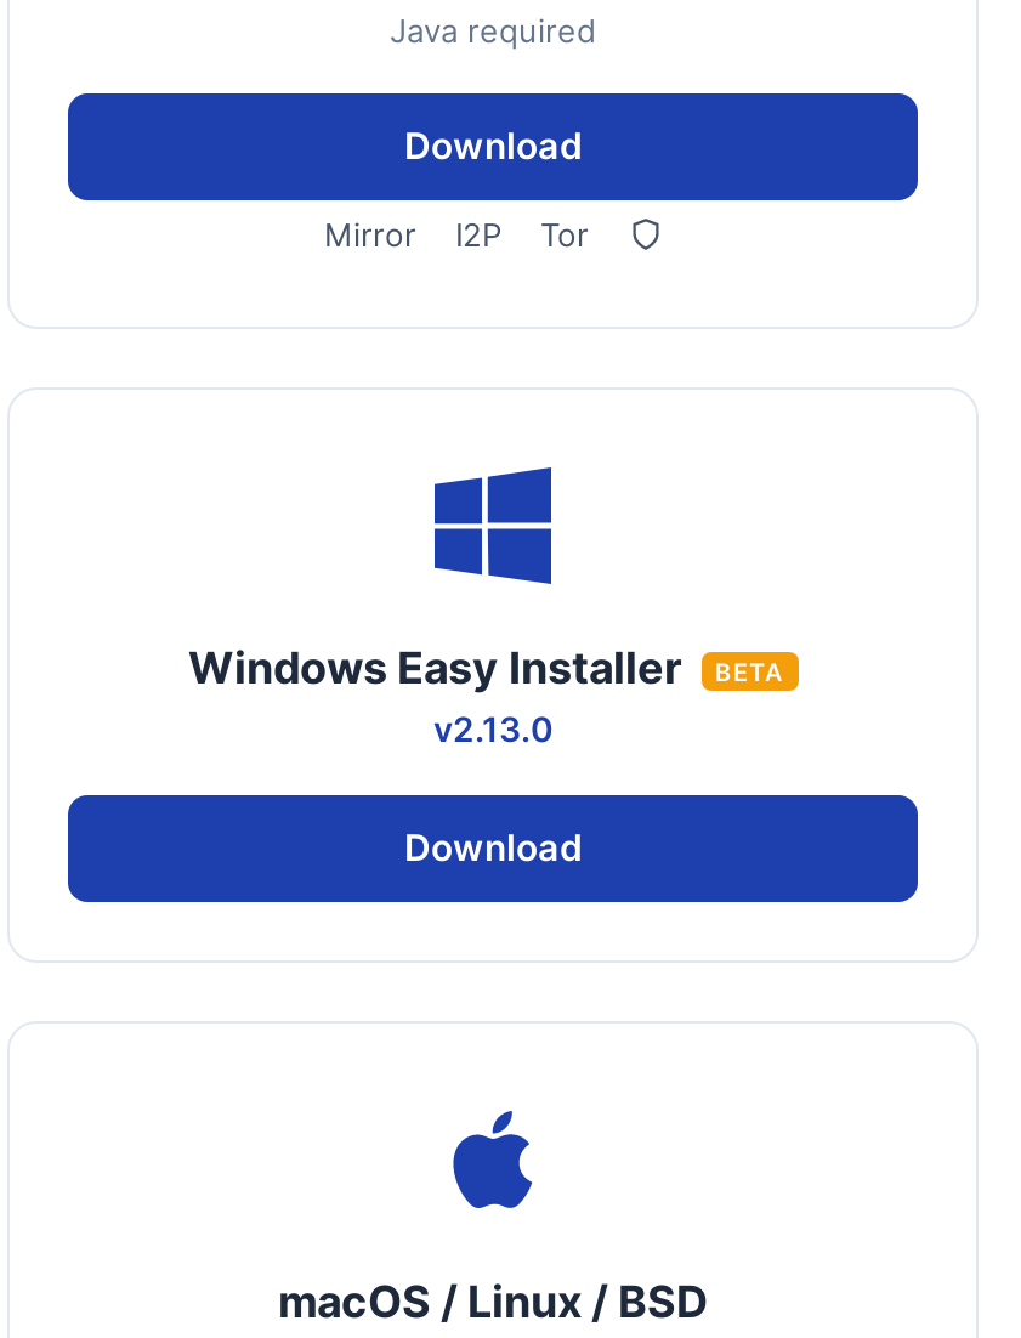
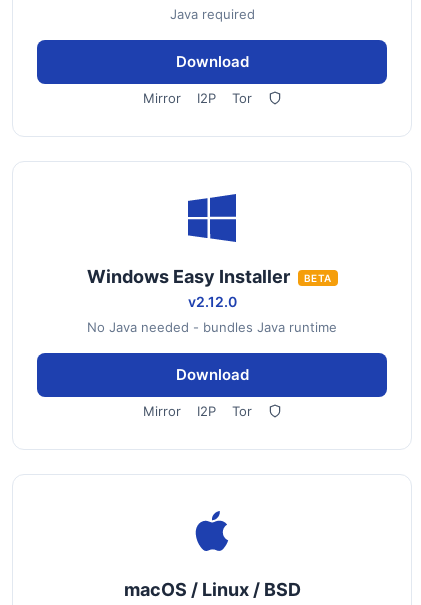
- v2.13.0
+ v2.12.0
+ No Java needed - bundles Java runtime

+ Mirror
+ I2P
+ Tor
